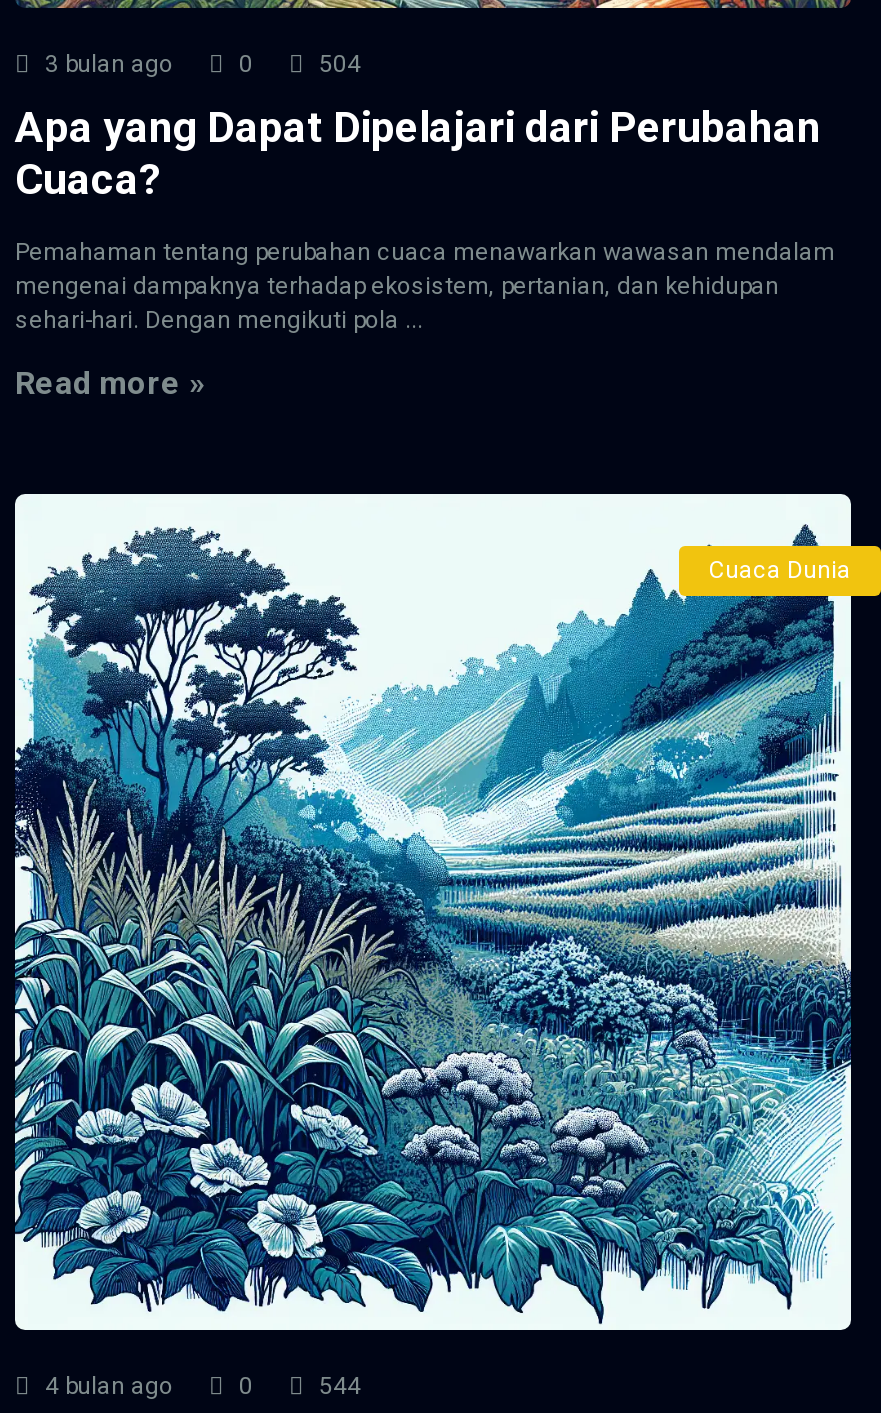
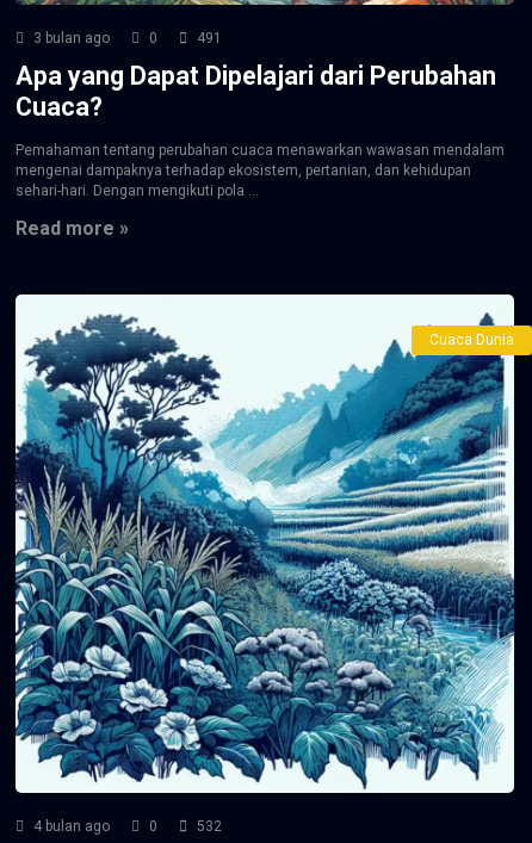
- 504
+ 491

- 544
+ 532
